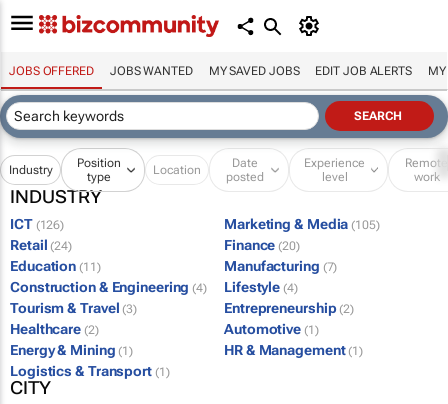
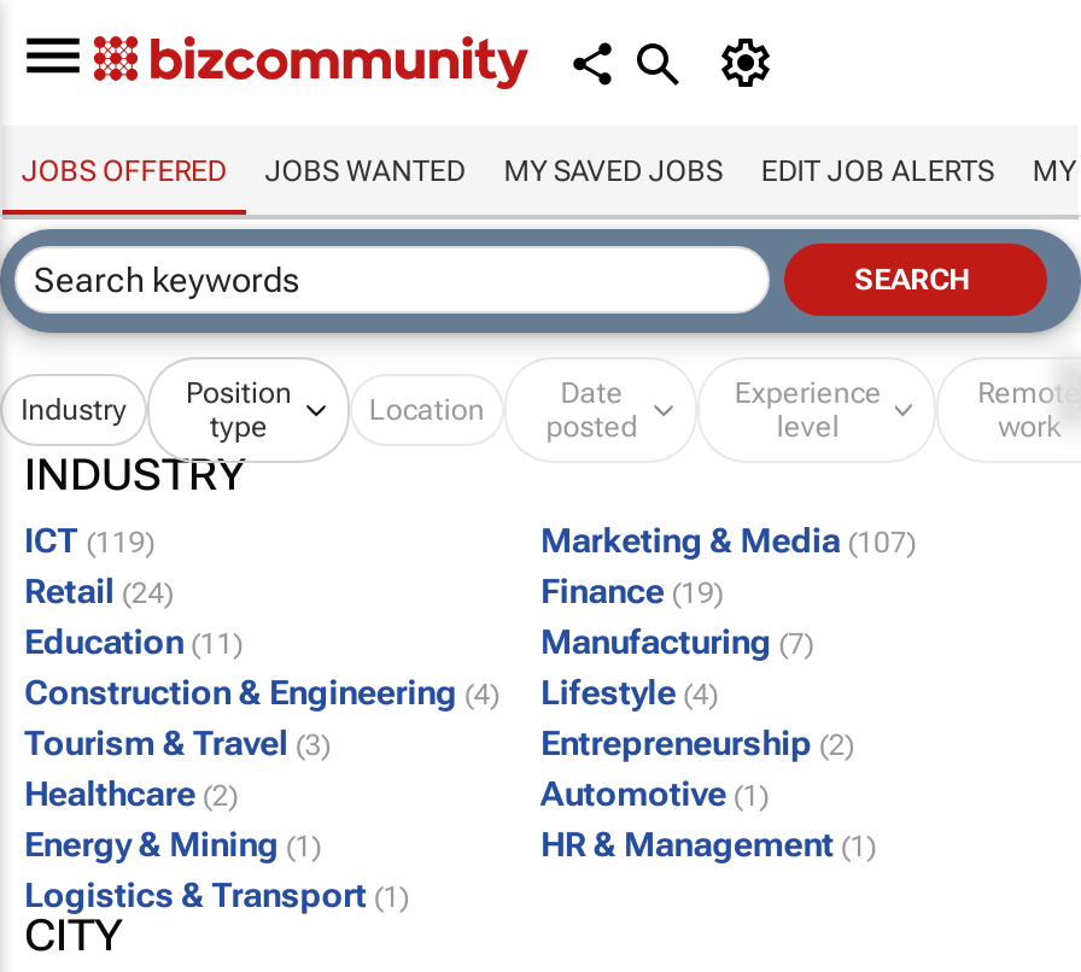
- ICT (126)
+ ICT (119)

- Marketing & Media (105)
+ Marketing & Media (107)

- Finance (20)
+ Finance (19)
